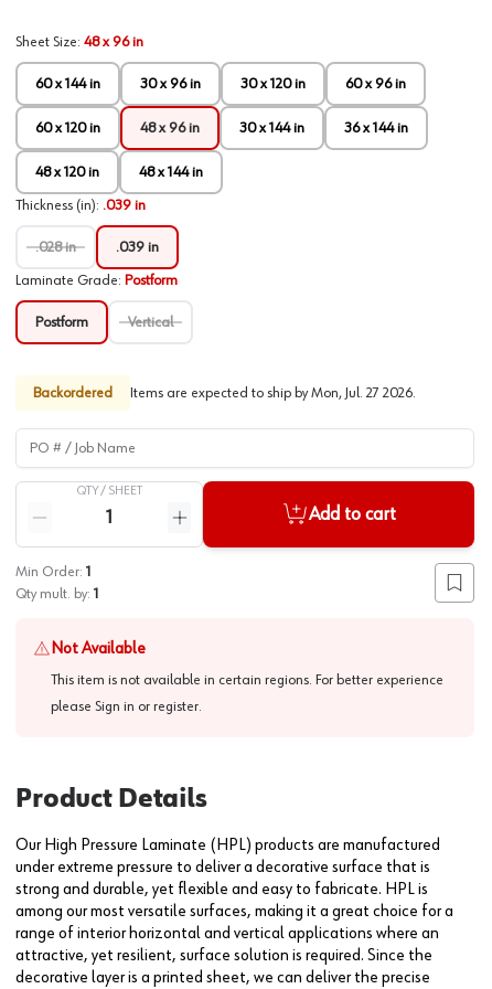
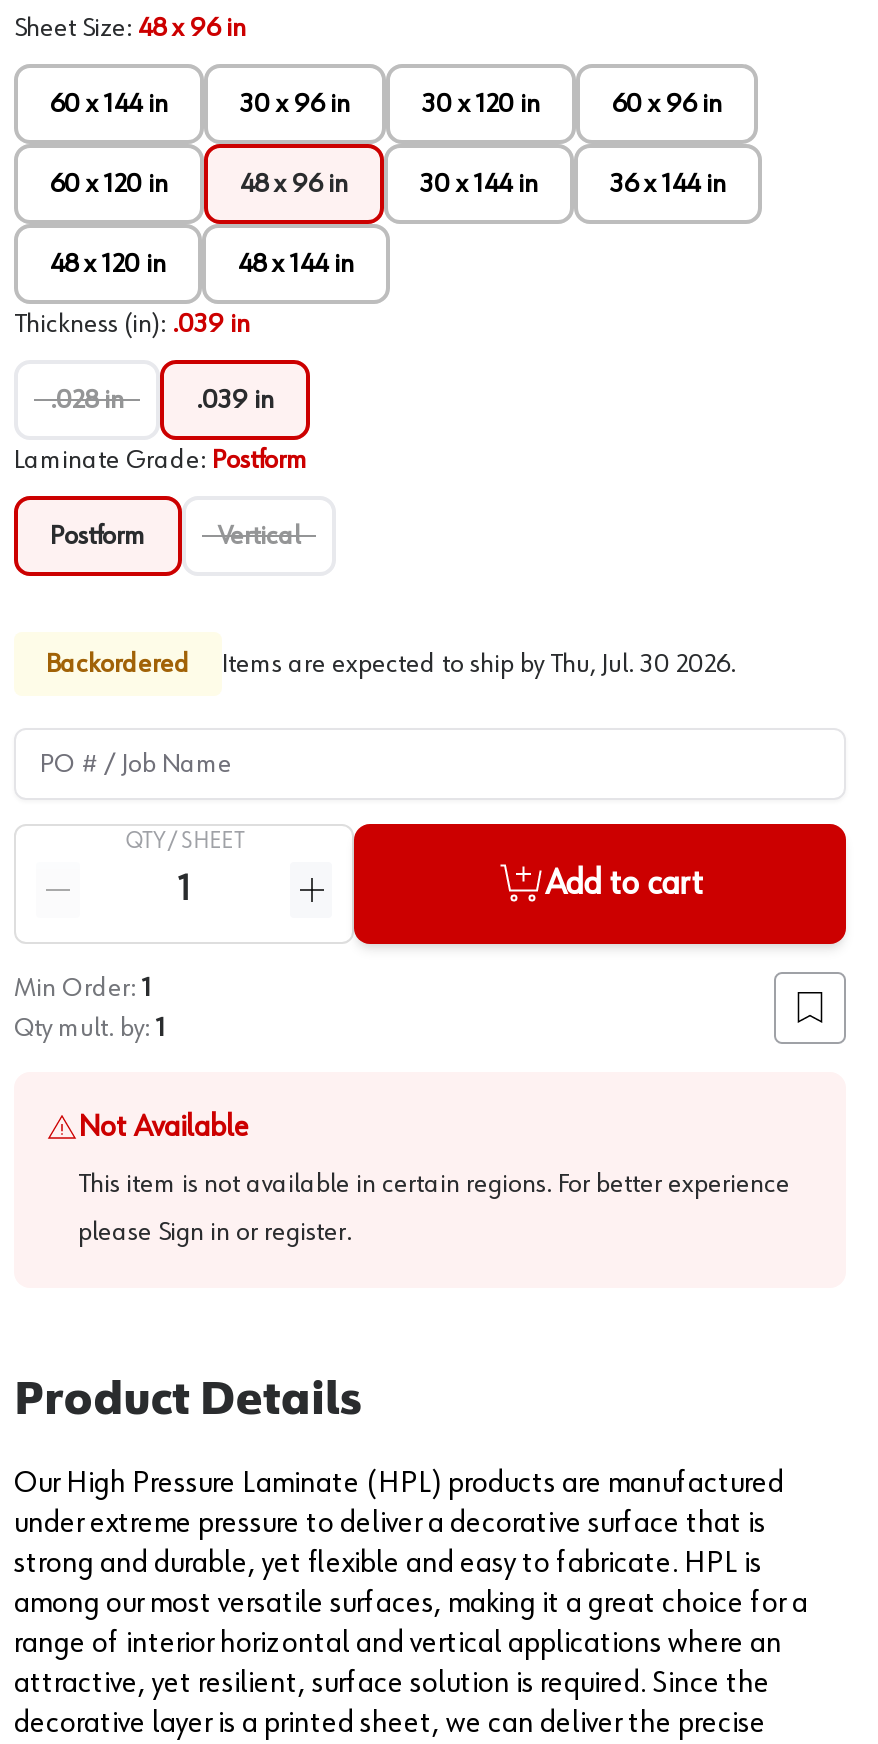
- Items are expected to ship by Mon, Jul. 27 2026.
+ Items are expected to ship by Thu, Jul. 30 2026.
